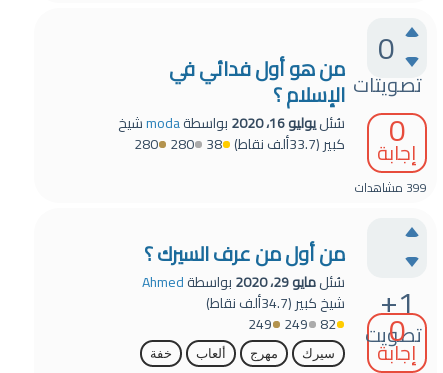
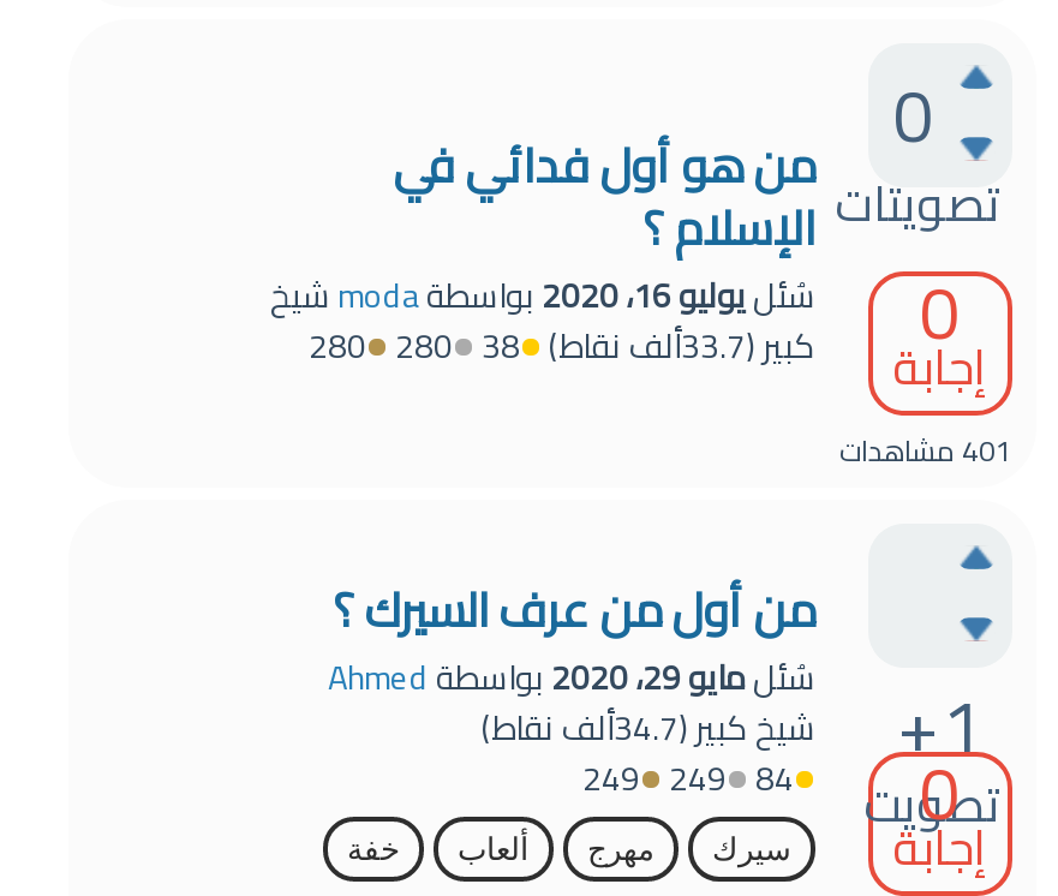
- 399 مشاهدات
+ 401 مشاهدات

- 82
+ 84
